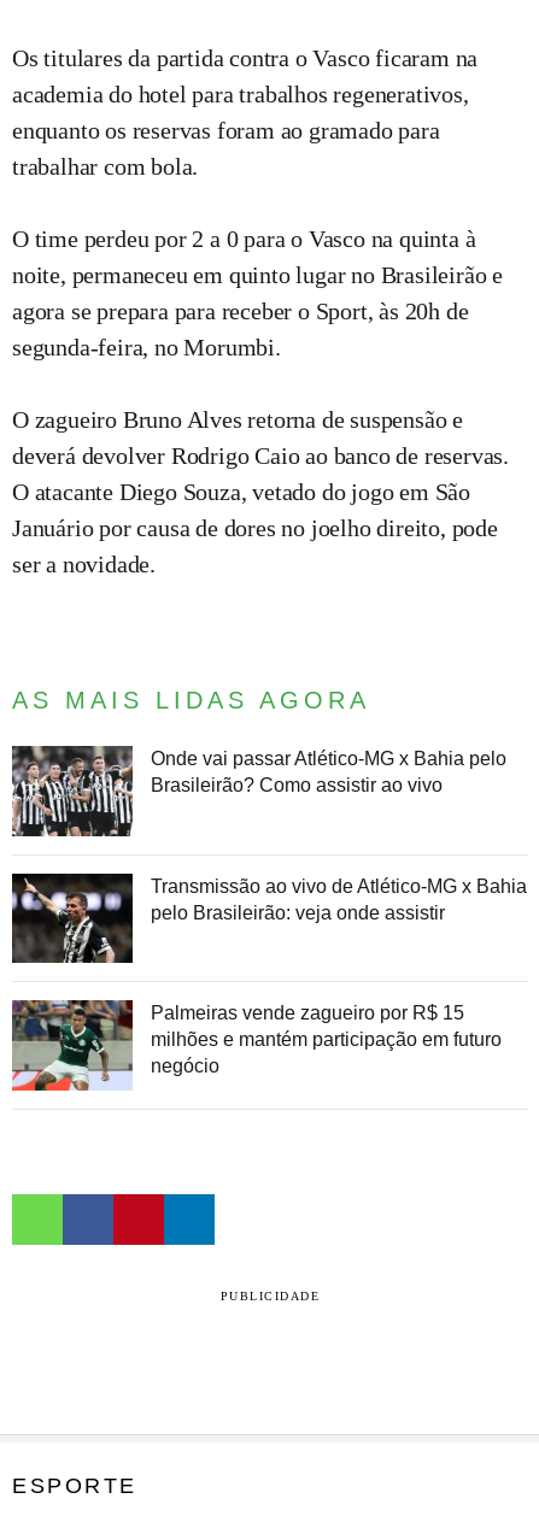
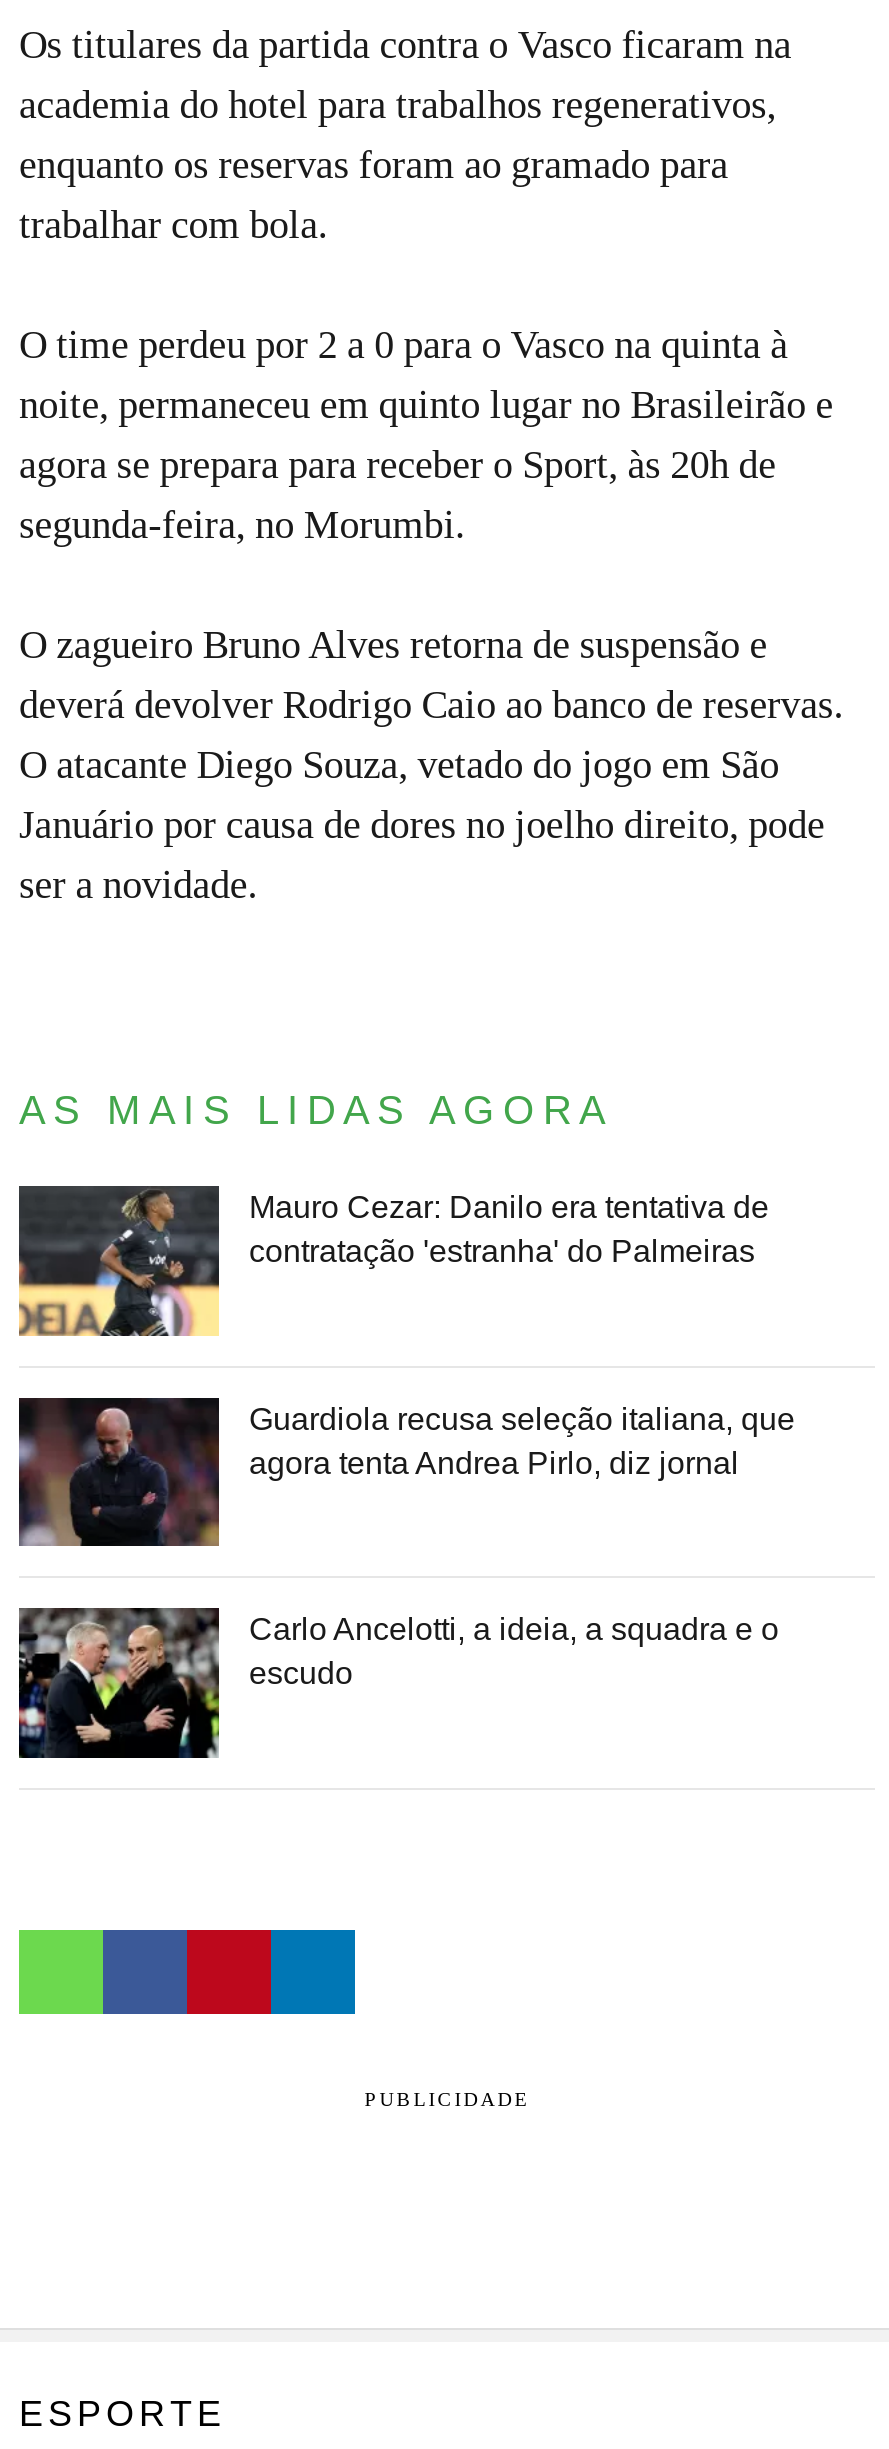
- [image]
- Onde vai passar Atlético-MG x Bahia pelo
- Brasileirão? Como assistir ao vivo
+ [image]
+ Mauro Cezar: Danilo era tentativa de
+ contratação 'estranha' do Palmeiras

- [image]
- Transmissão ao vivo de Atlético-MG x Bahia
- pelo Brasileirão: veja onde assistir
+ [image]
+ Guardiola recusa seleção italiana, que
+ agora tenta Andrea Pirlo, diz jornal

- [image]
- Palmeiras vende zagueiro por R$ 15
- milhões e mantém participação em futuro
- negócio
+ [image]
+ Carlo Ancelotti, a ideia, a squadra e o
+ escudo
